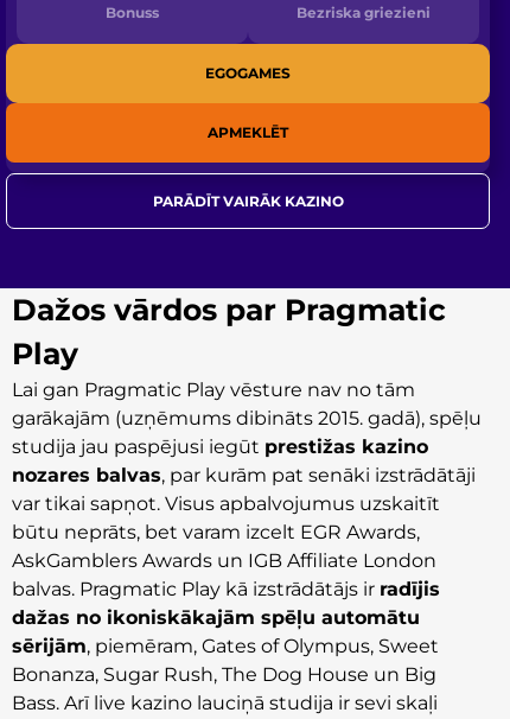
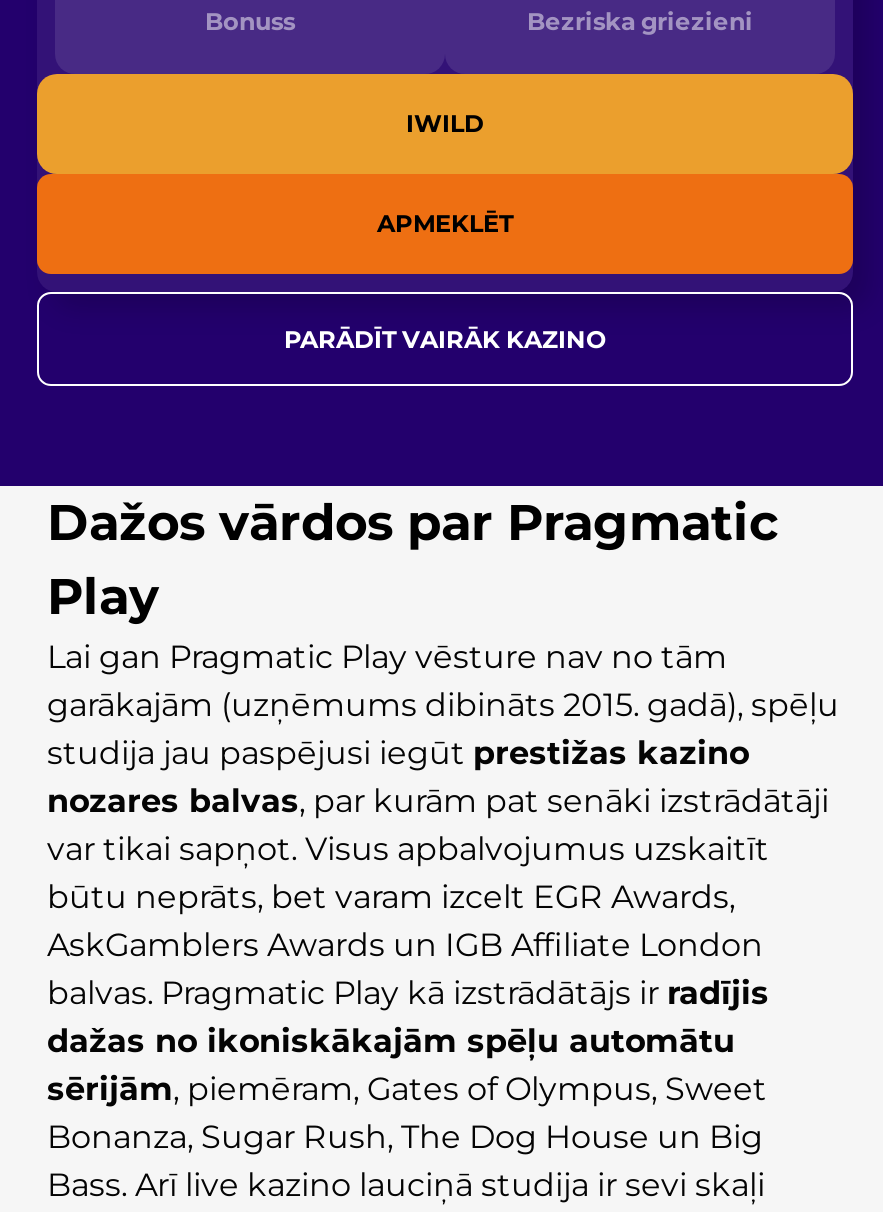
- EGOGAMES
+ IWILD
